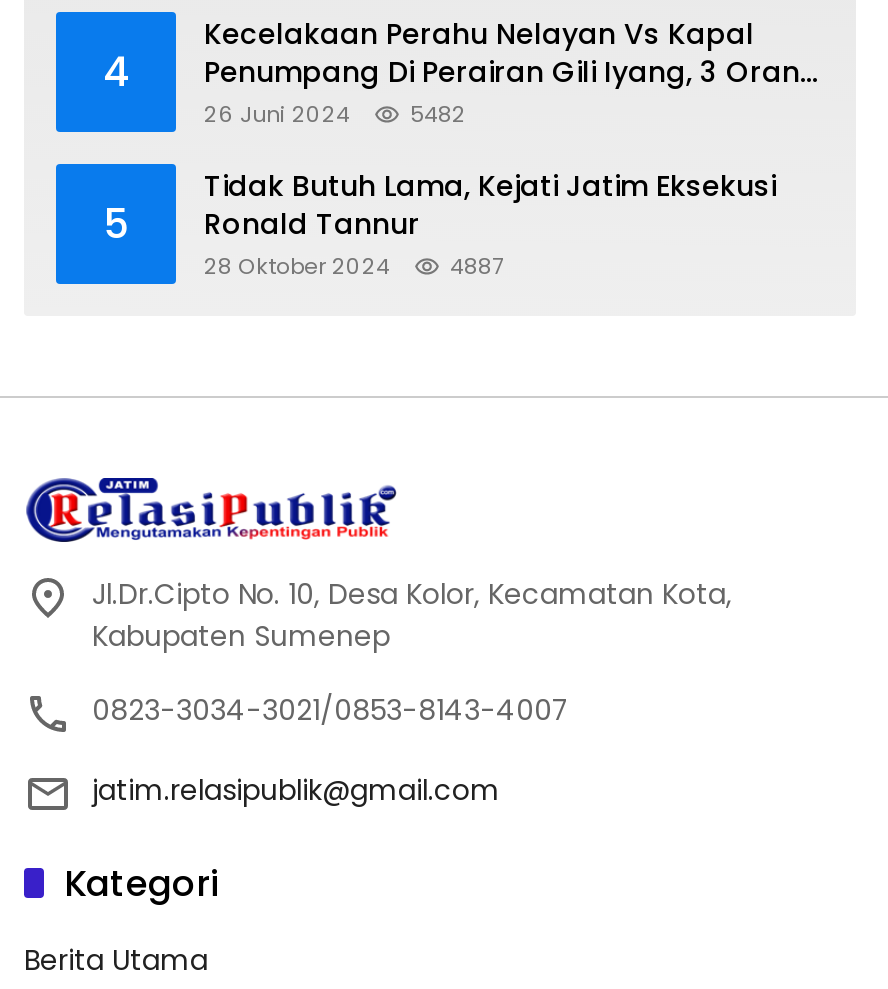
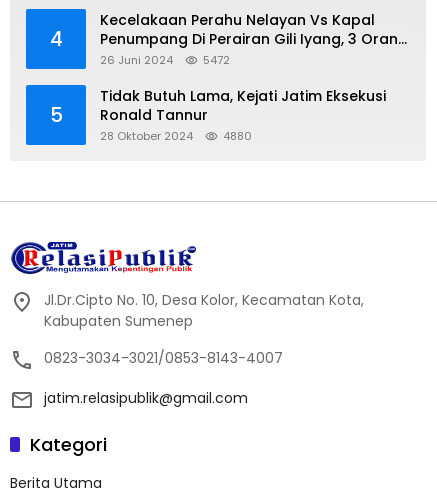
- 5482
+ 5472

- 28 Oktober 2024 4887
+ 28 Oktober 2024 4880
